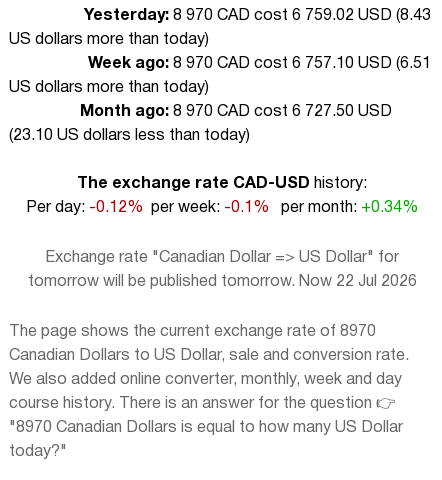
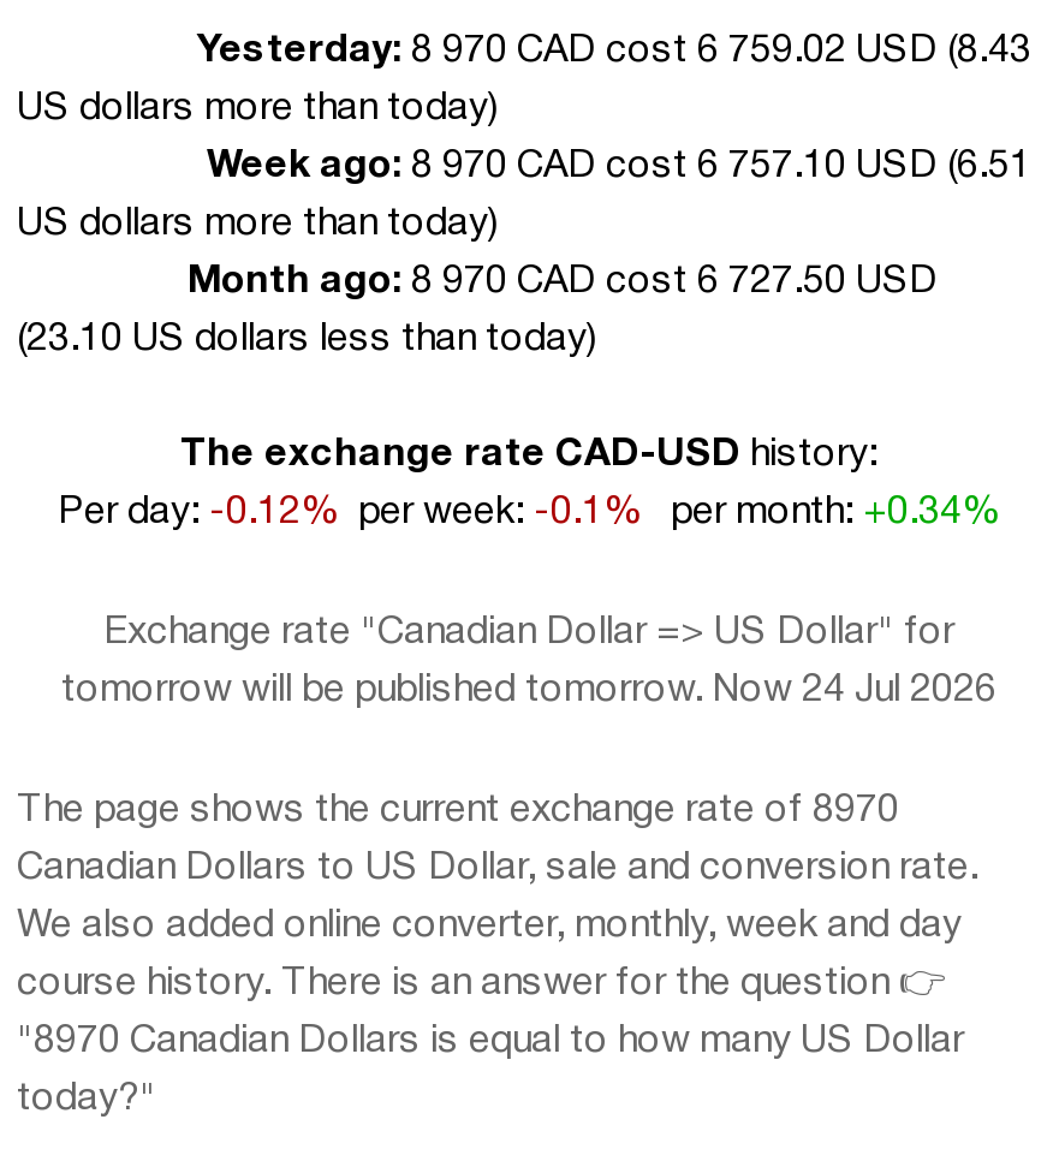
- tomorrow will be published tomorrow. Now 22 Jul 2026
+ tomorrow will be published tomorrow. Now 24 Jul 2026
